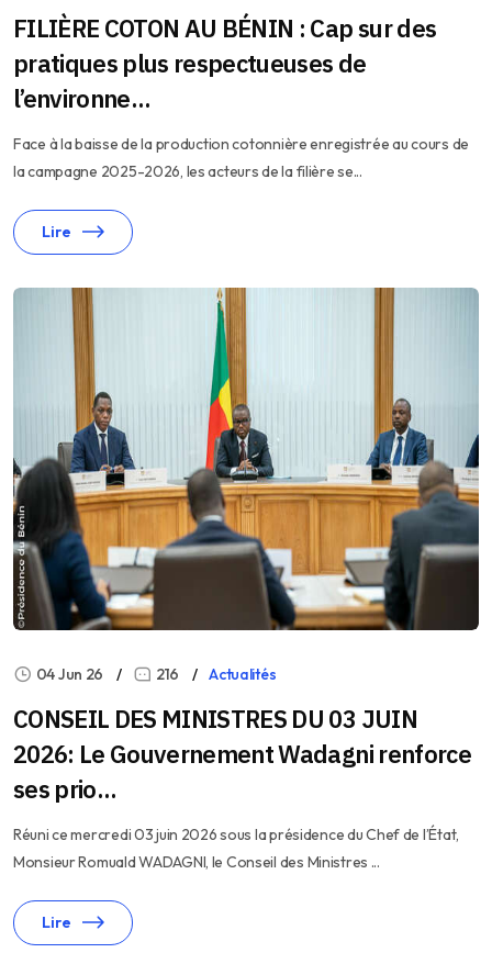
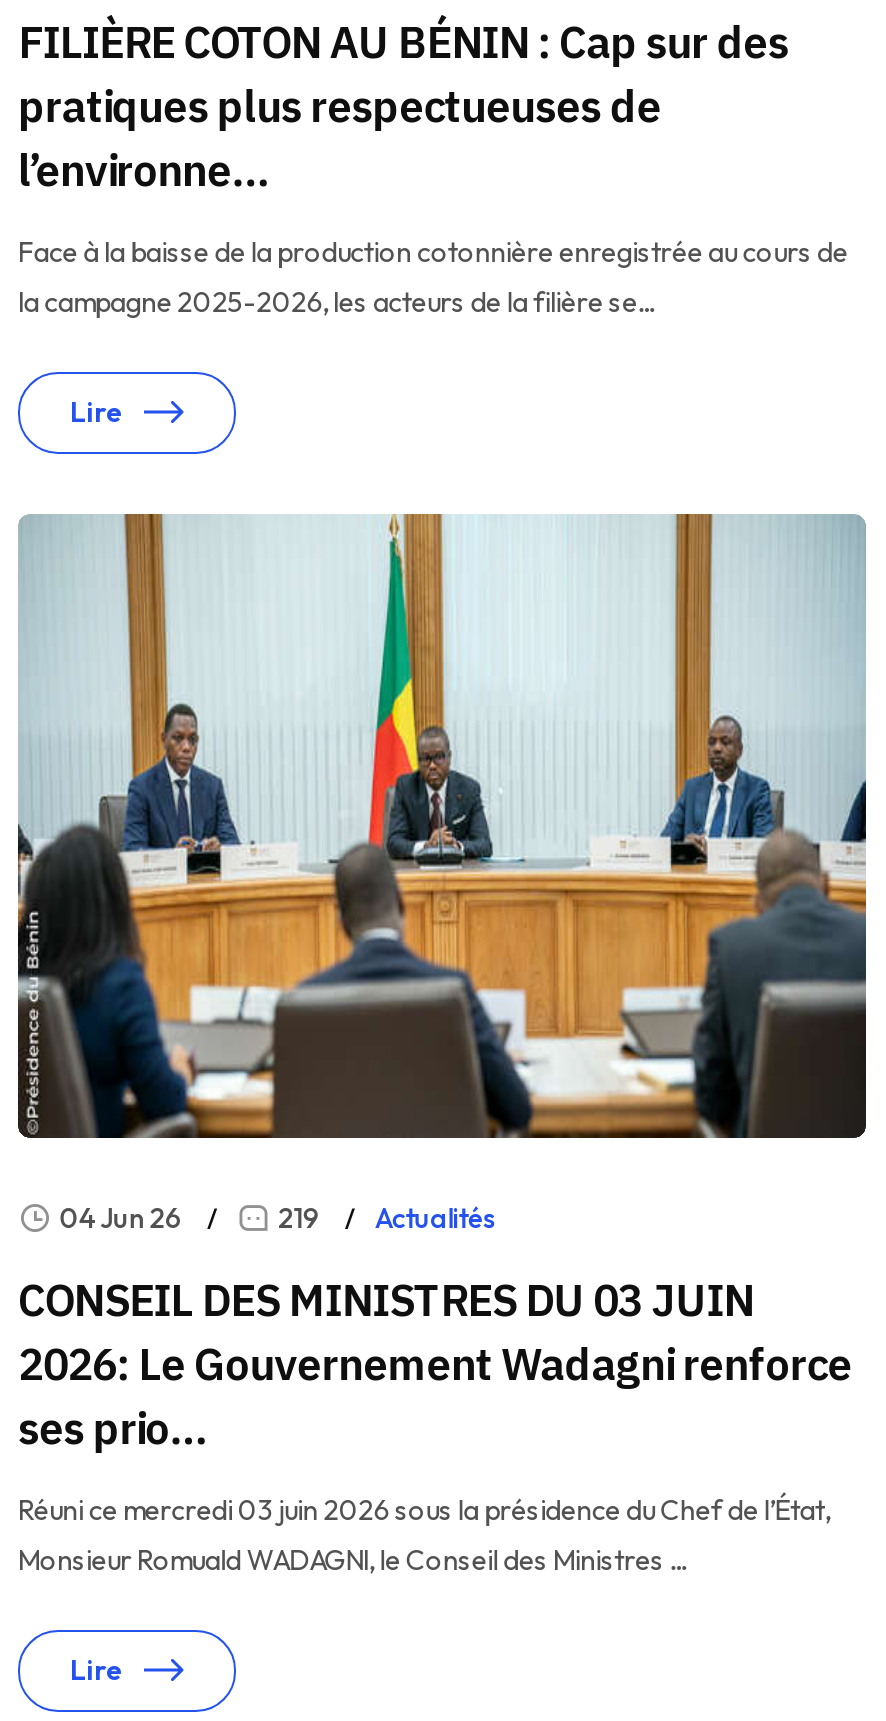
- 216 Actualités
+ 219 Actualités
